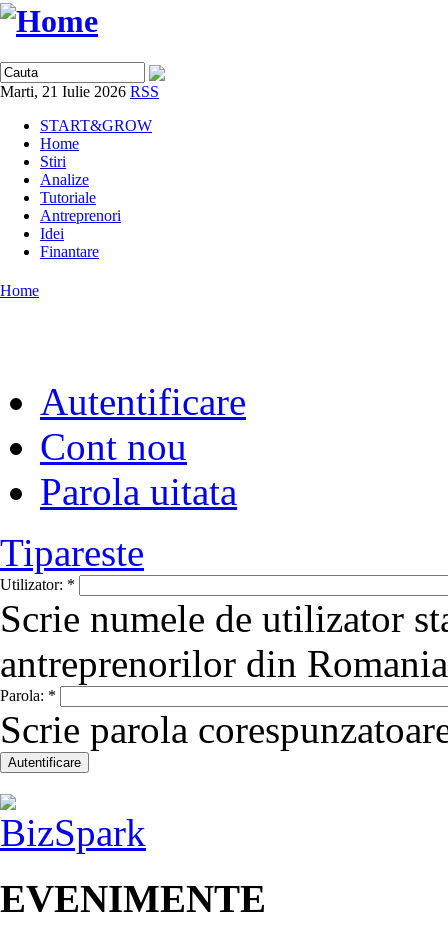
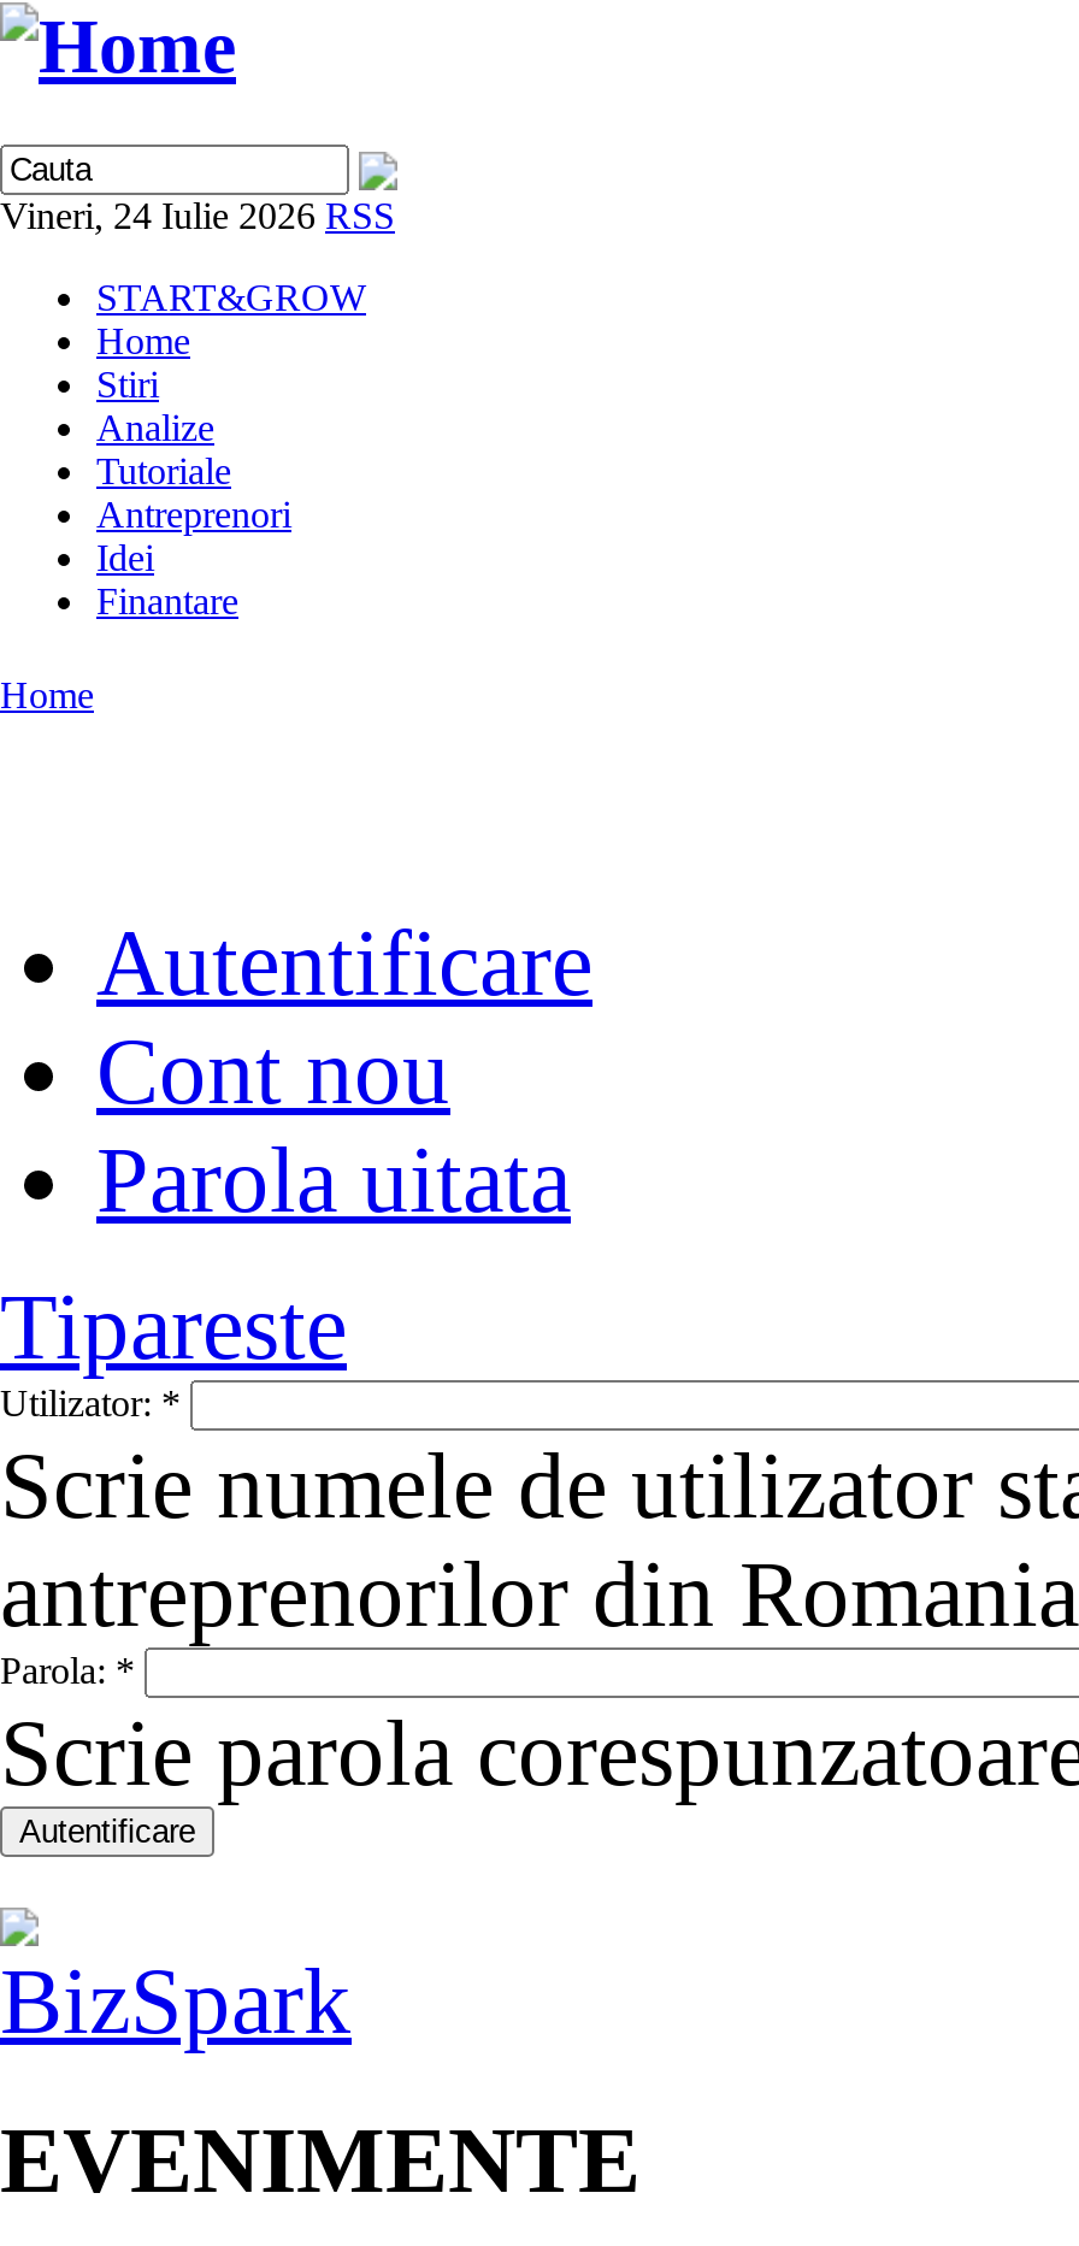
- Marti, 21 Iulie 2026RSS
+ Vineri, 24 Iulie 2026RSS
